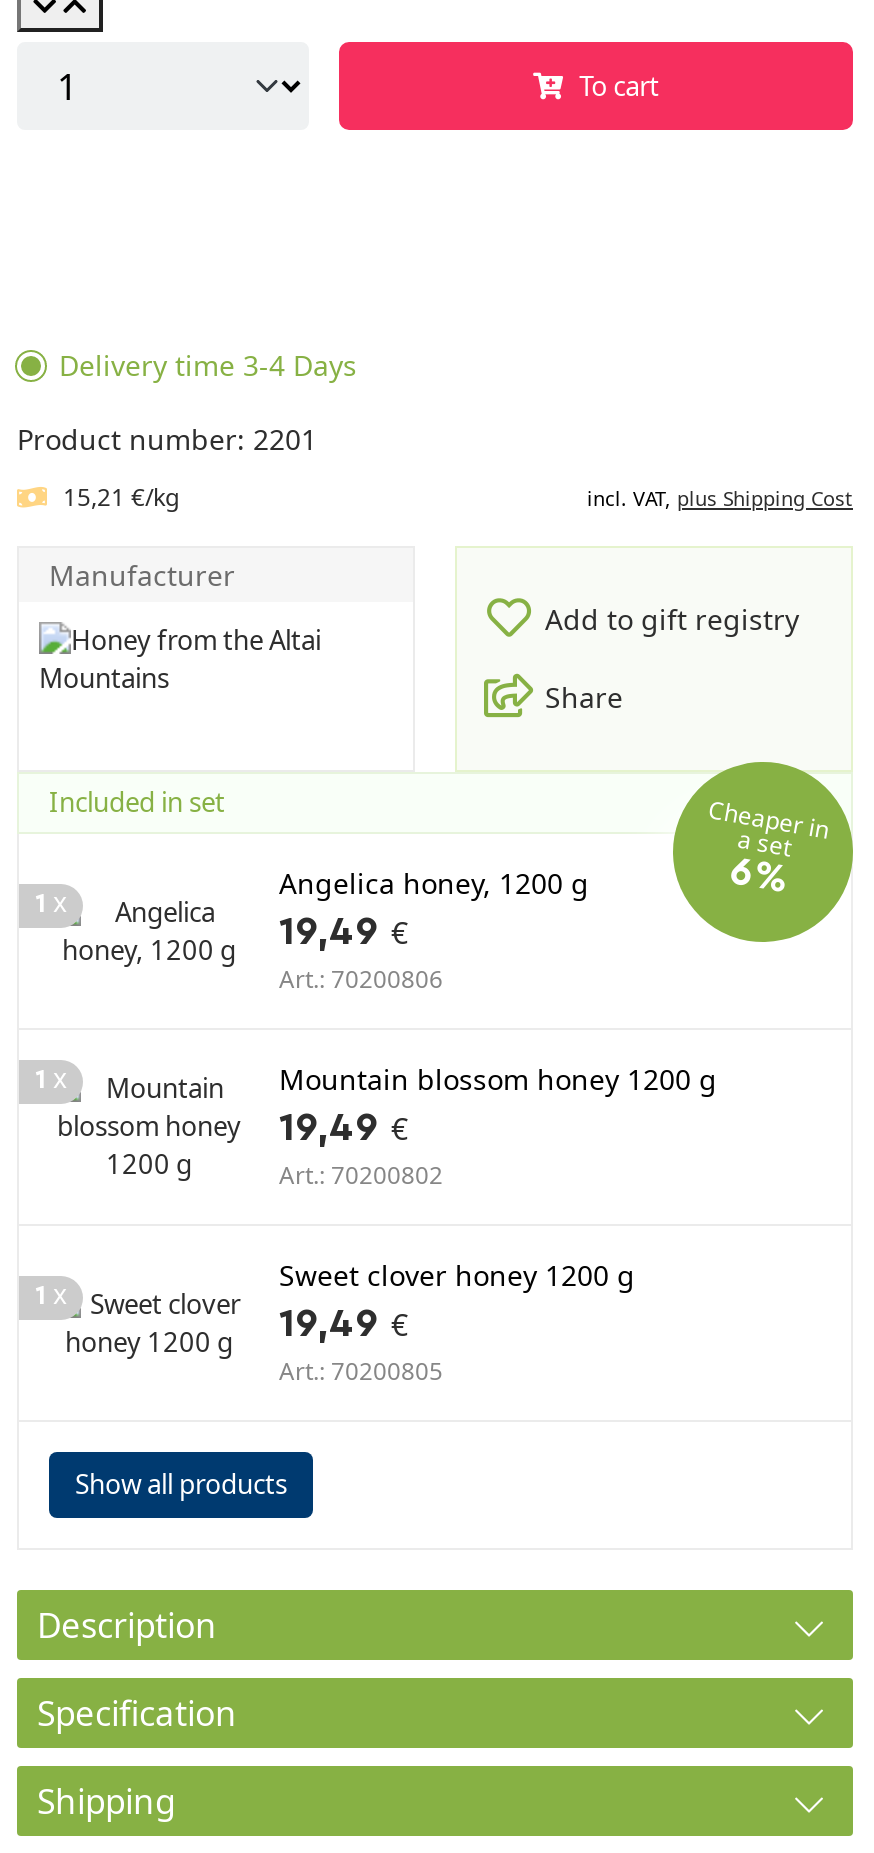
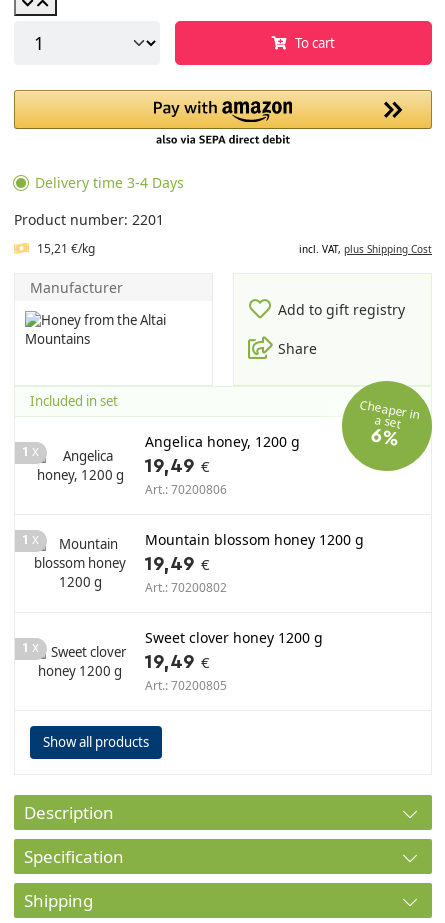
+ [image]
